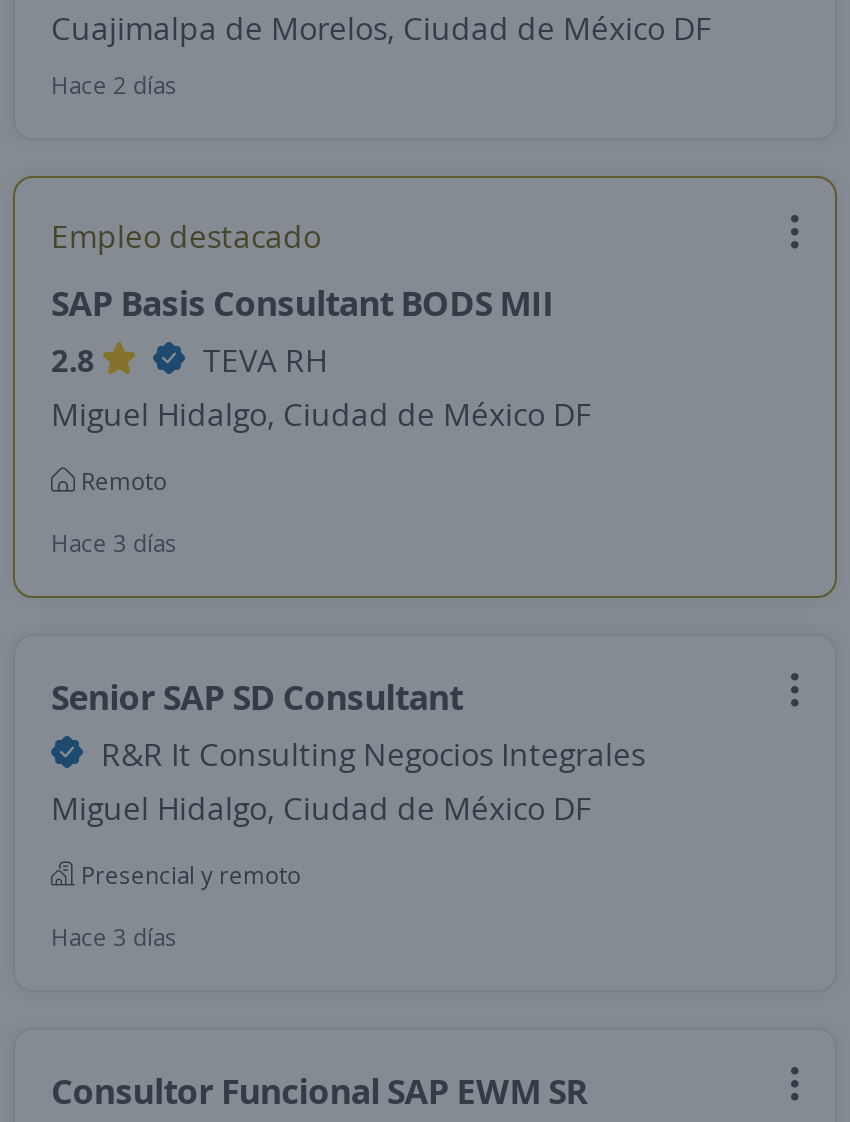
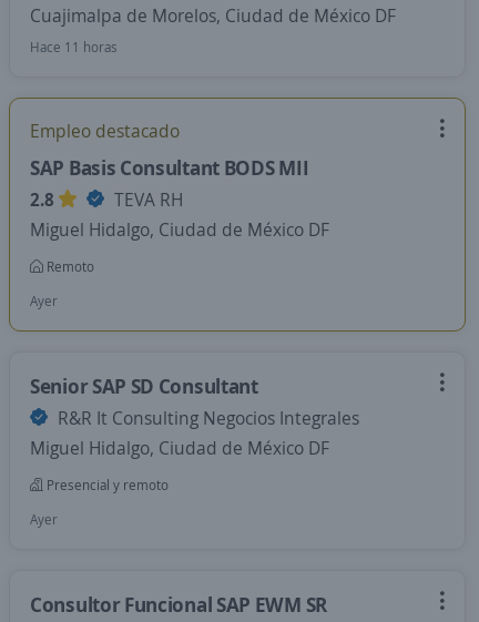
- Hace 2 días
+ Hace 11 horas

- Hace 3 días
+ Ayer

- Hace 3 días
+ Ayer
